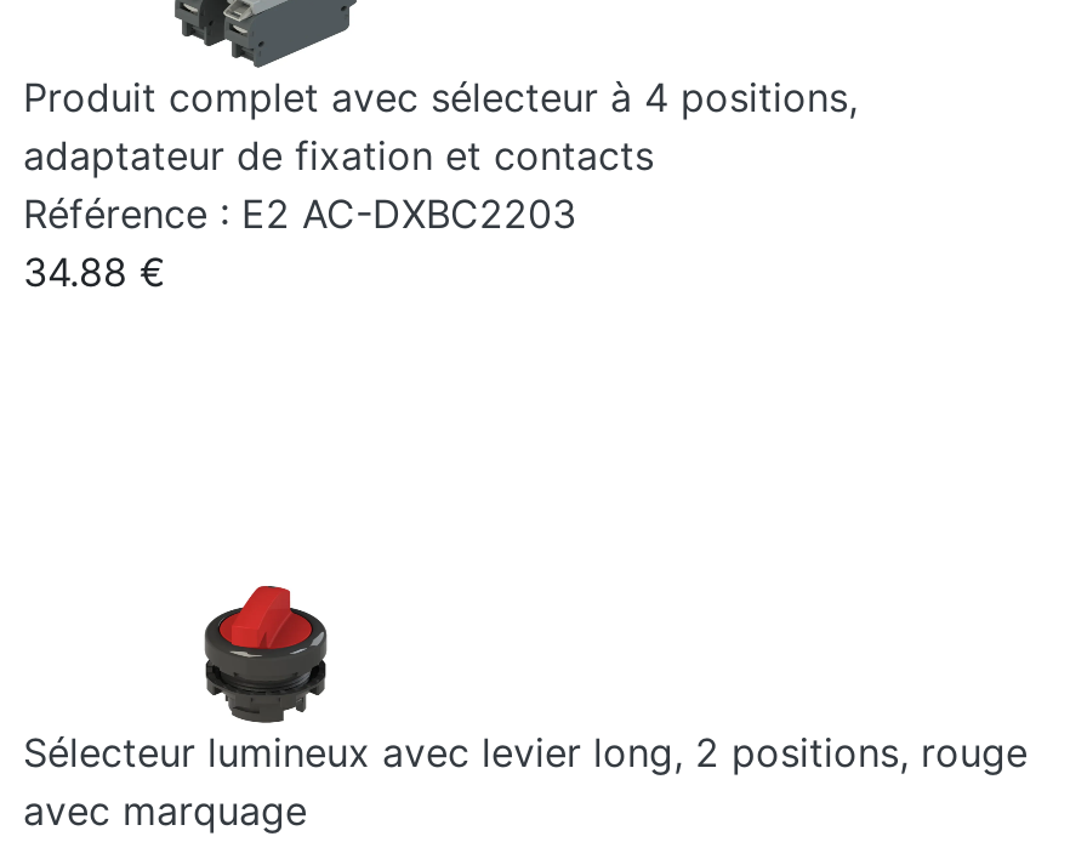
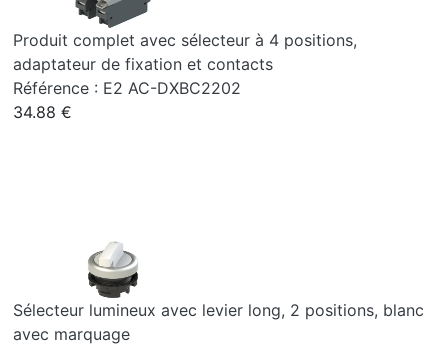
- Référence : E2 AC-DXBC2203
+ Référence : E2 AC-DXBC2202

- [image]
- Sélecteur lumineux avec levier long, 2 positions, rouge
+ [image]
+ Sélecteur lumineux avec levier long, 2 positions, blanc
